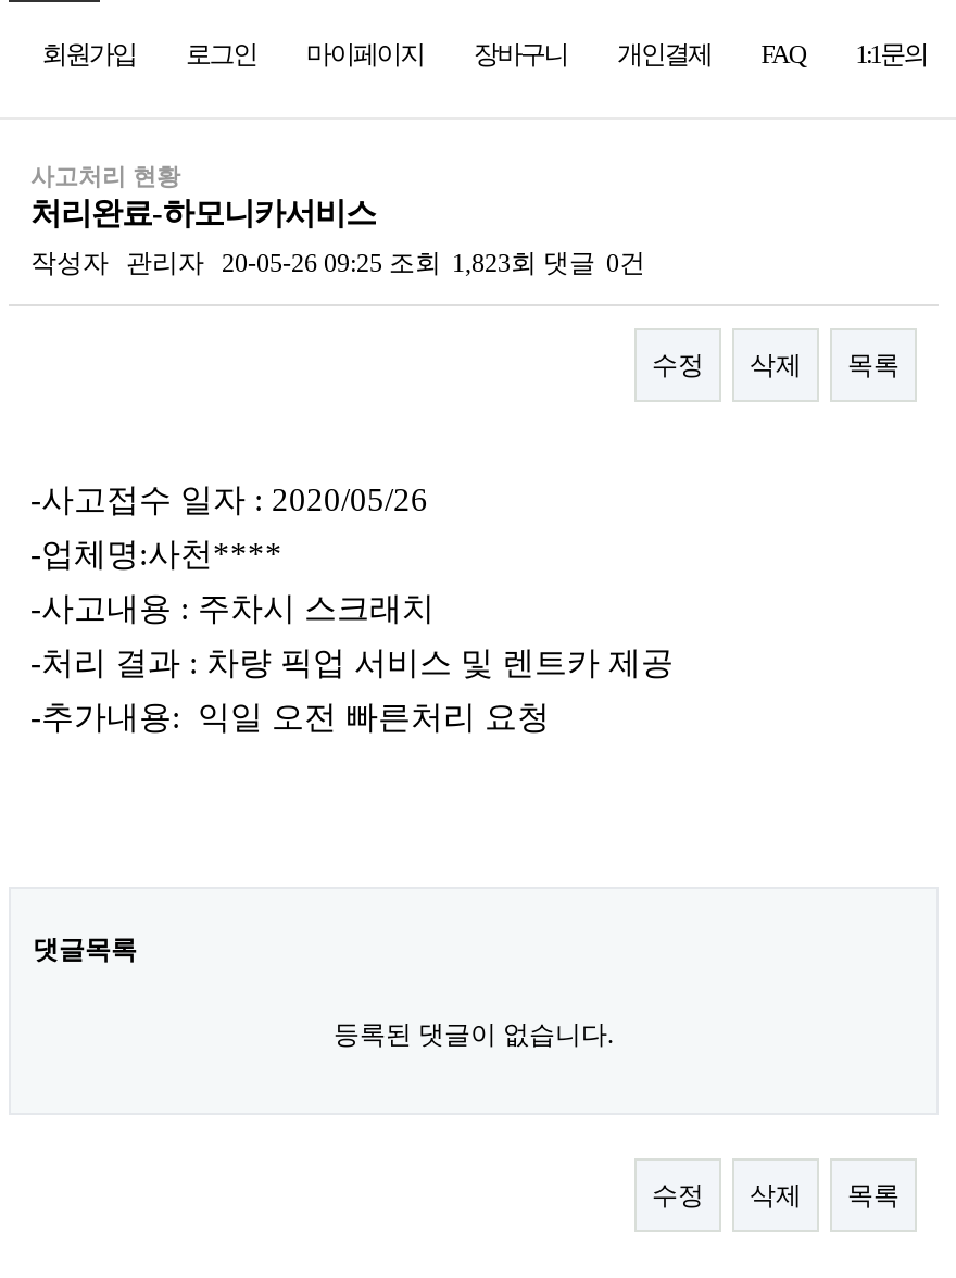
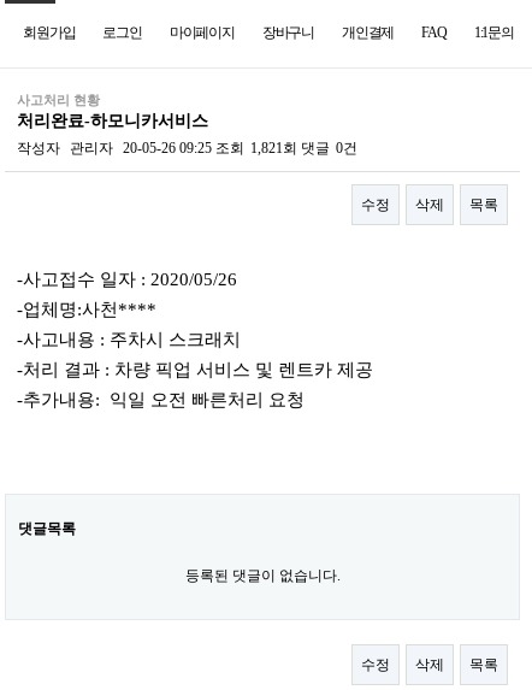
- 작성자 관리자 20-05-26 09:25 조회 1,823회 댓글 0건
+ 작성자 관리자 20-05-26 09:25 조회 1,821회 댓글 0건
